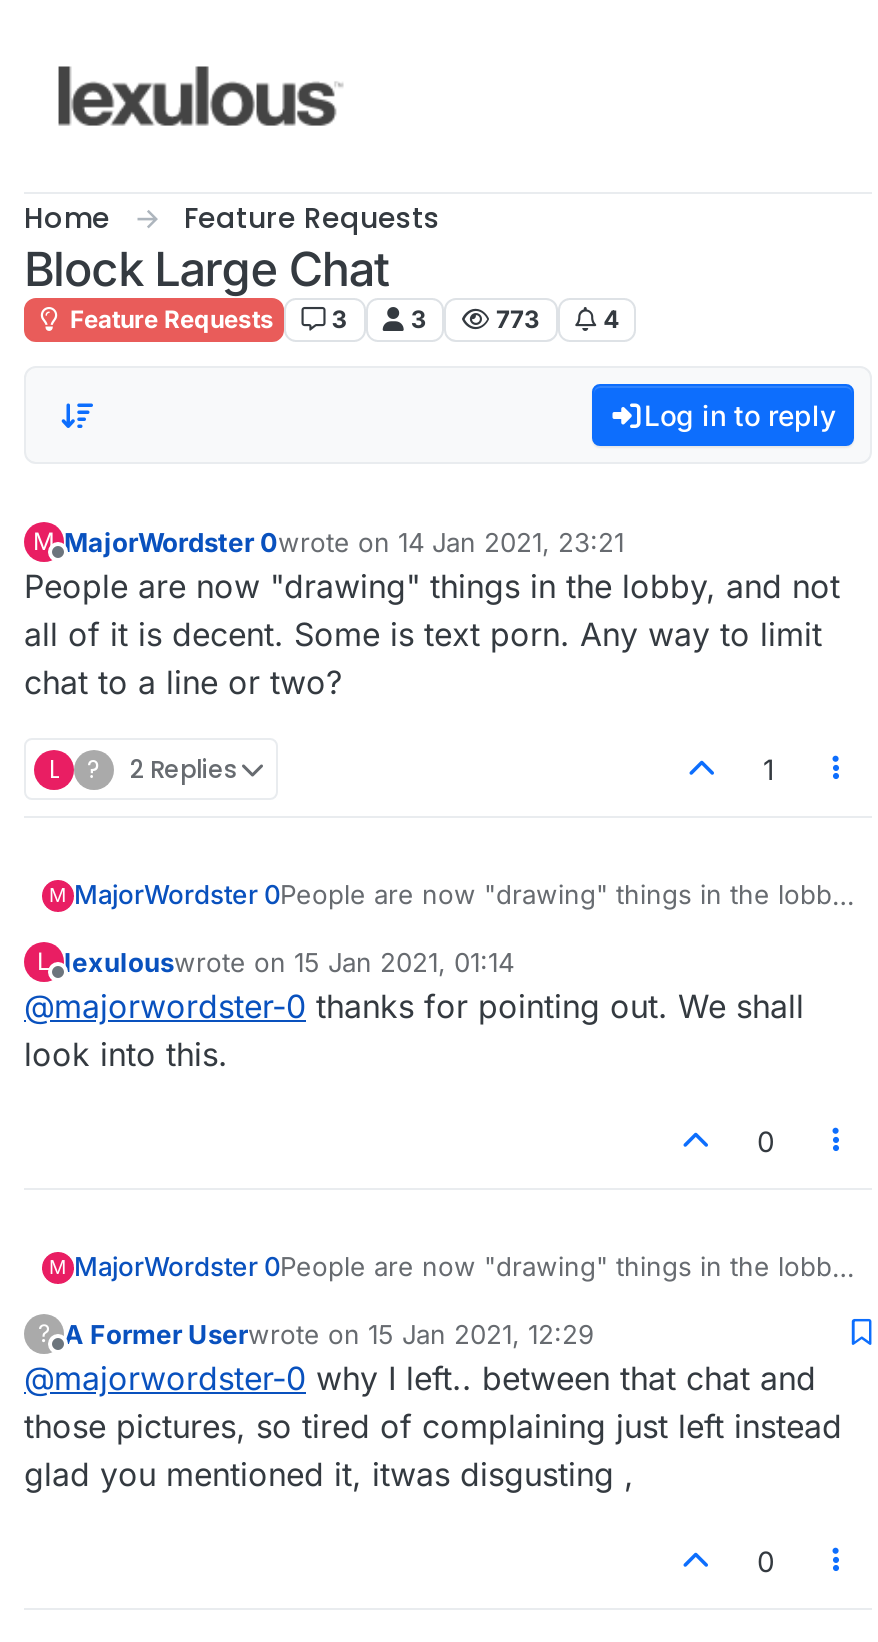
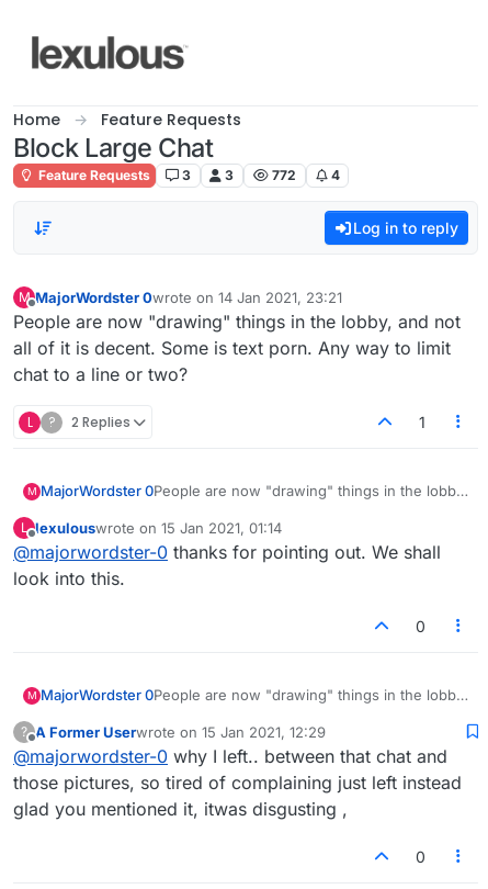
- 773
+ 772
